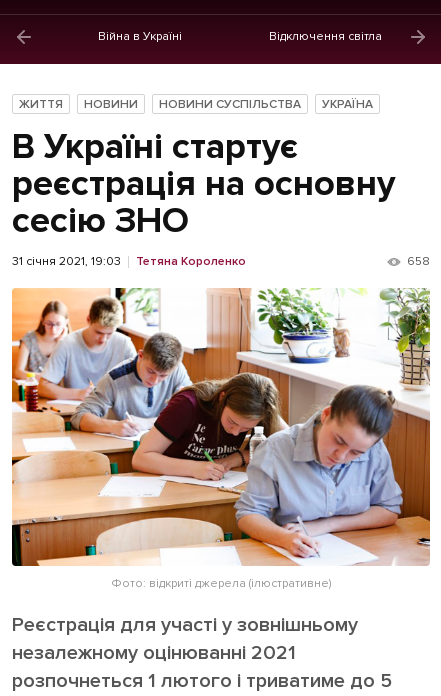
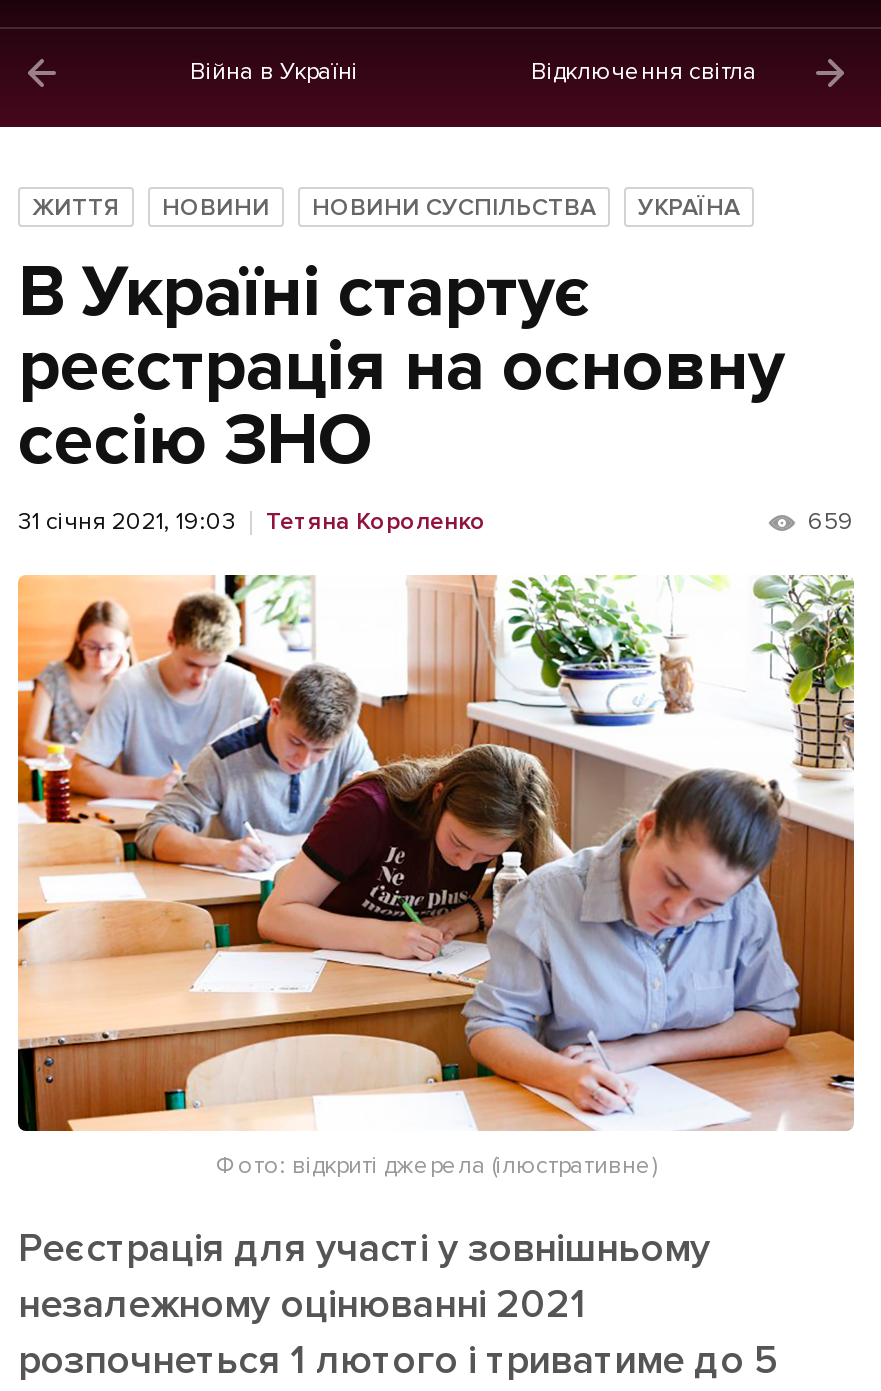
- 658
+ 659
